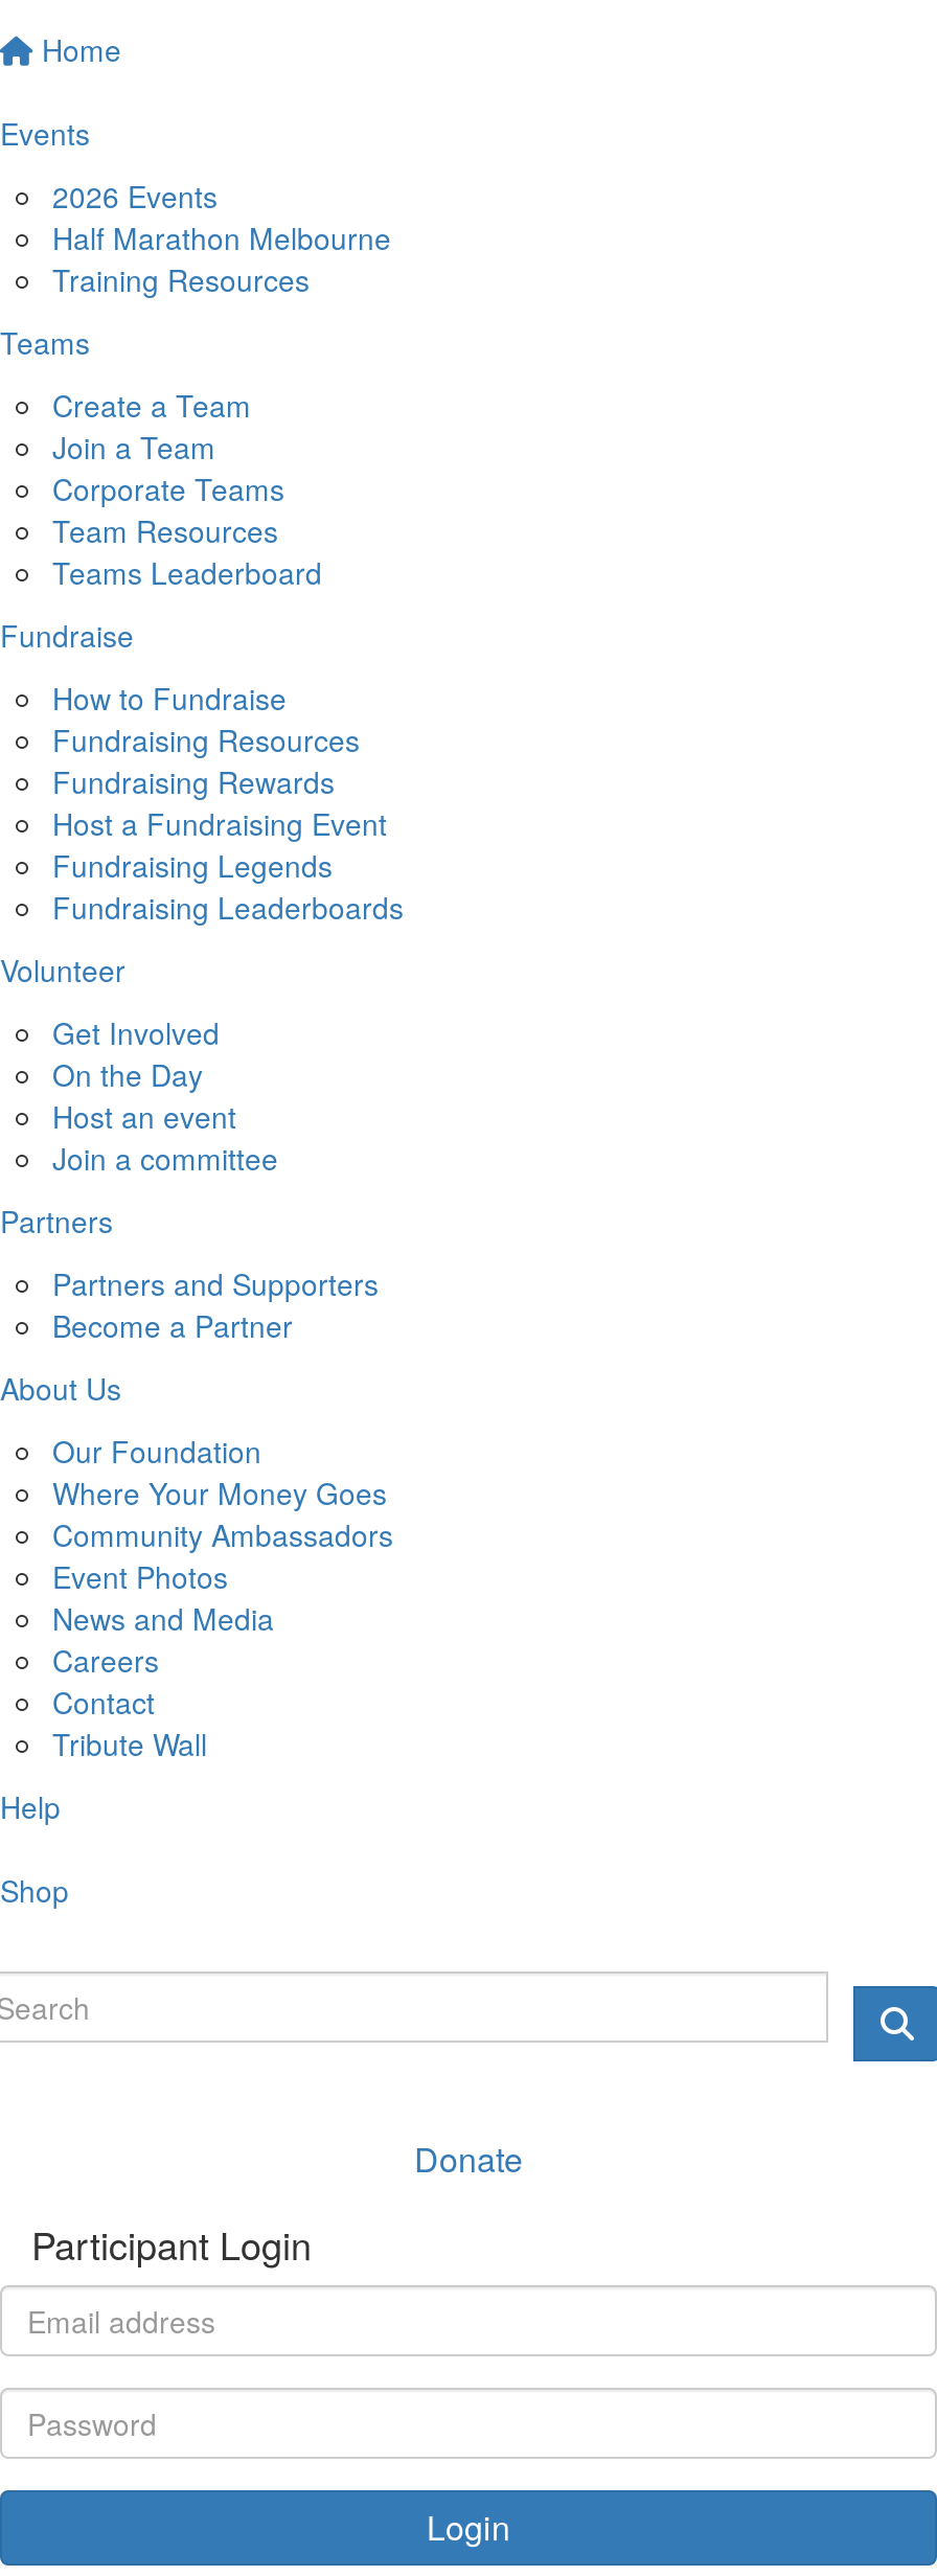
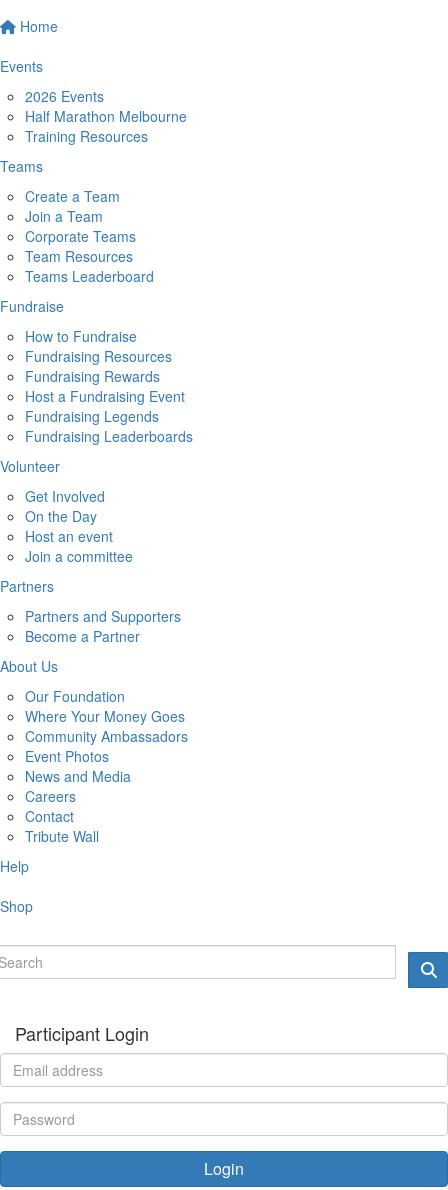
- Donate
